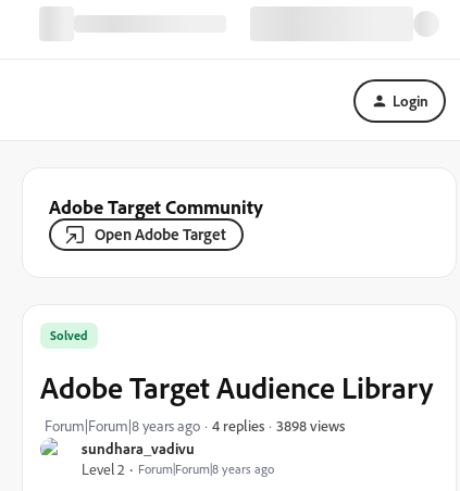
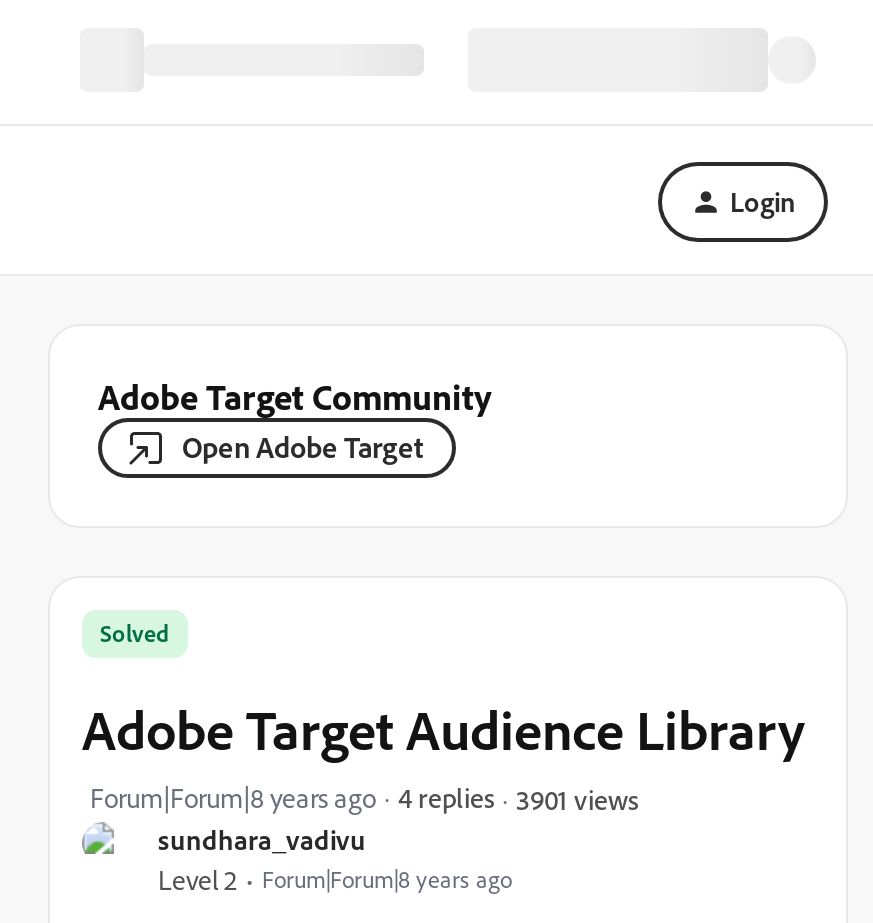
- 3898 views
+ 3901 views
